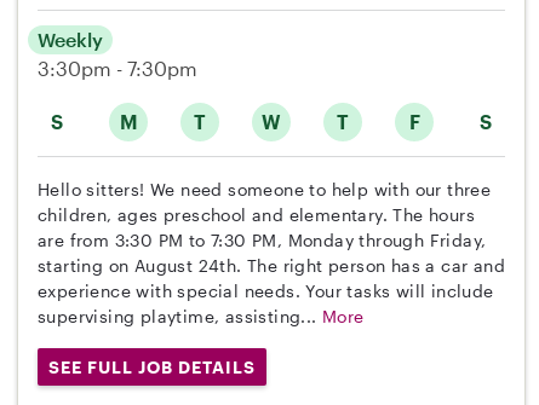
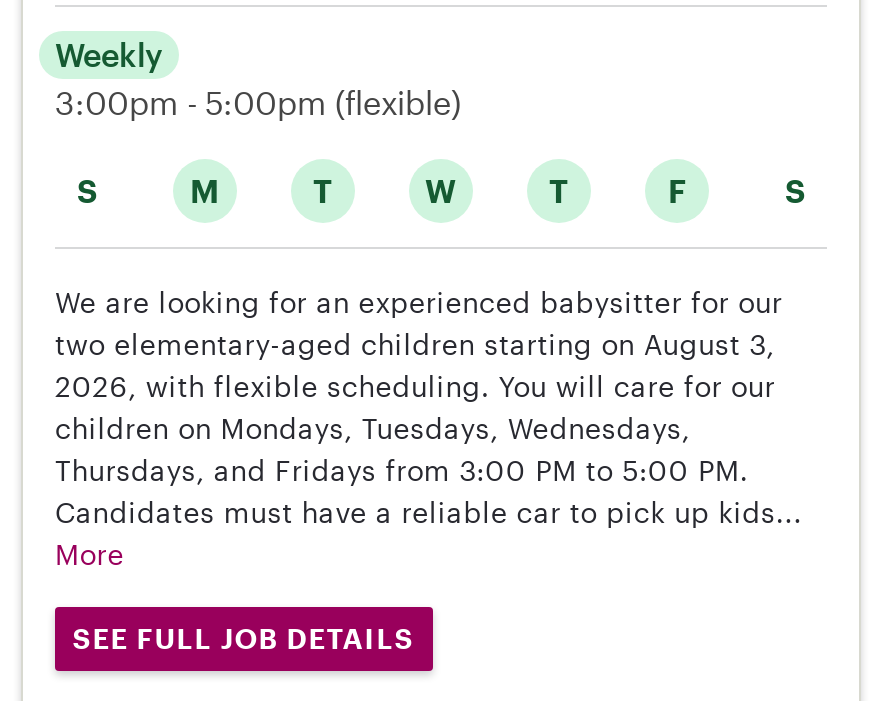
- 3:30pm - 7:30pm
+ 3:00pm - 5:00pm (flexible)

- Hello sitters! We need someone to help with our three
- children, ages preschool and elementary. The hours
- are from 3:30 PM to 7:30 PM, Monday through Friday,
- starting on August 24th. The right person has a car and
- experience with special needs. Your tasks will include
- supervising playtime, assisting... More
+ We are looking for an experienced babysitter for our
+ two elementary-aged children starting on August 3,
+ 2026, with flexible scheduling. You will care for our
+ children on Mondays, Tuesdays, Wednesdays,
+ Thursdays, and Fridays from 3:00 PM to 5:00 PM.
+ Candidates must have a reliable car to pick up kids...
+ More
